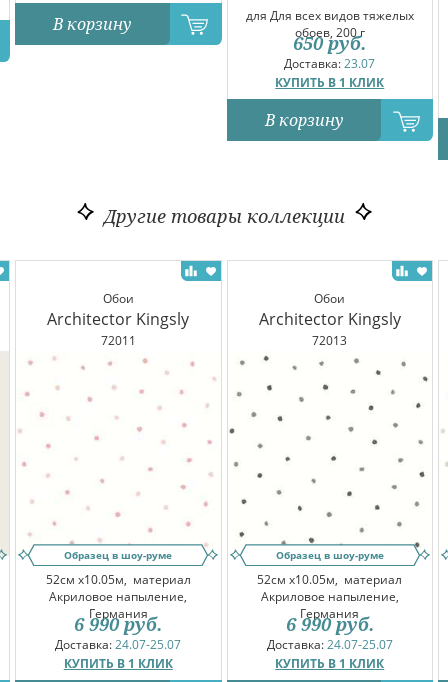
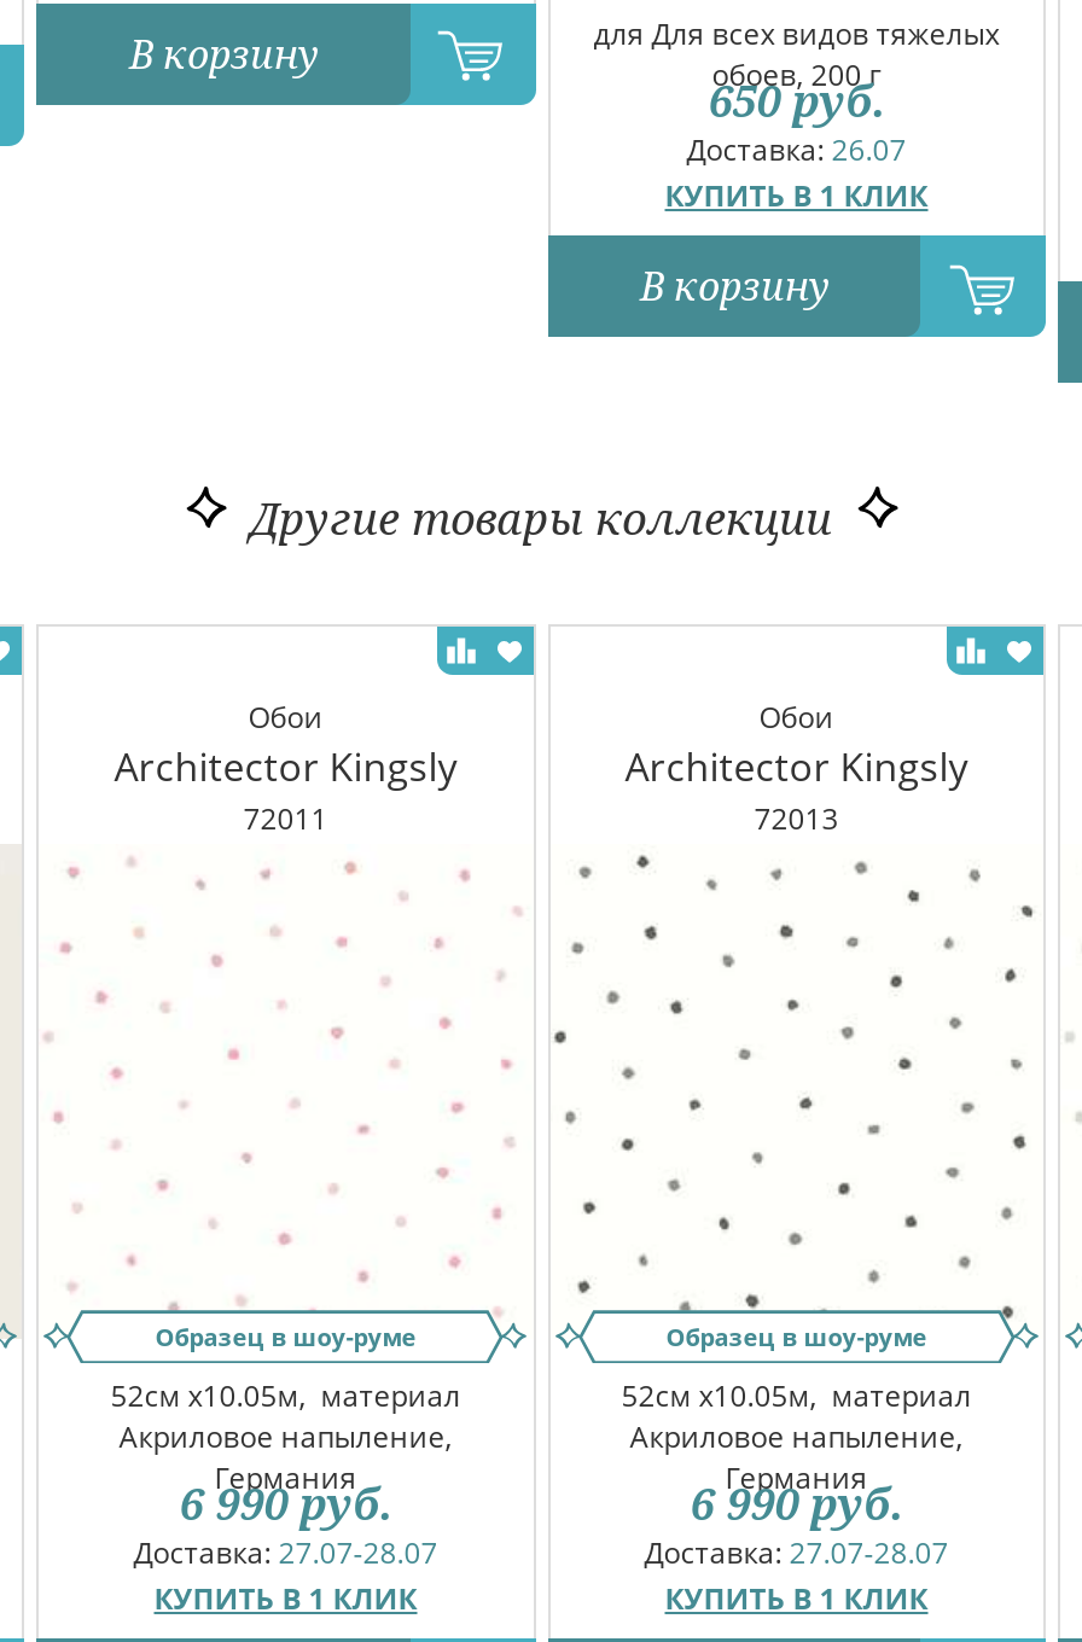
- Доставка: 23.07
+ Доставка: 26.07

- Доставка: 24.07-25.07
+ Доставка: 27.07-28.07

- Доставка: 24.07-25.07
+ Доставка: 27.07-28.07
